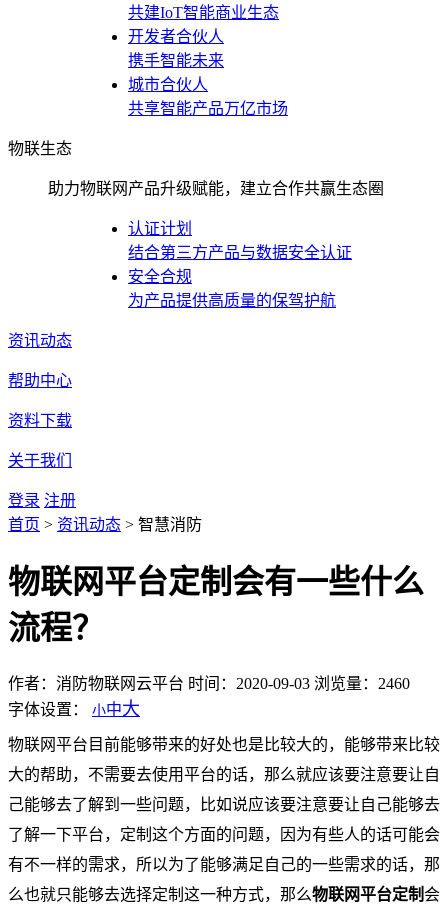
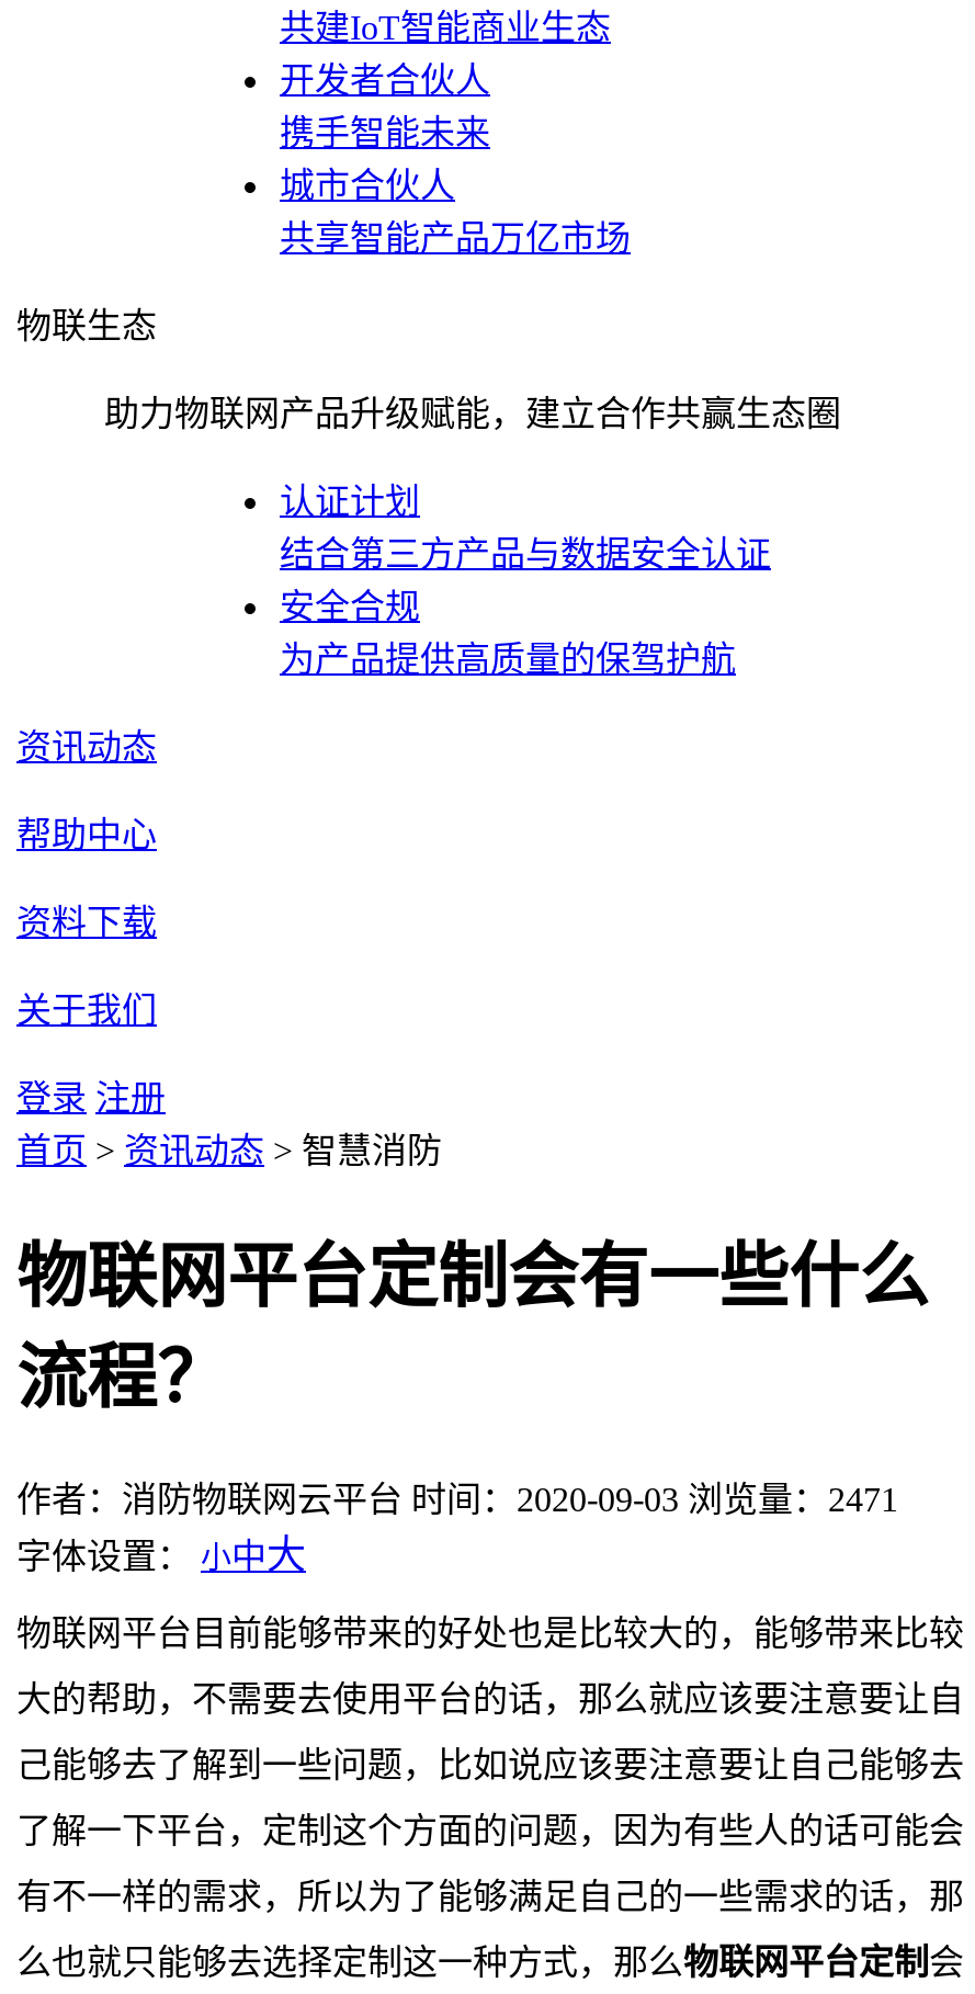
- 作者：消防物联网云平台 时间：2020-09-03 浏览量：2460
+ 作者：消防物联网云平台 时间：2020-09-03 浏览量：2471
